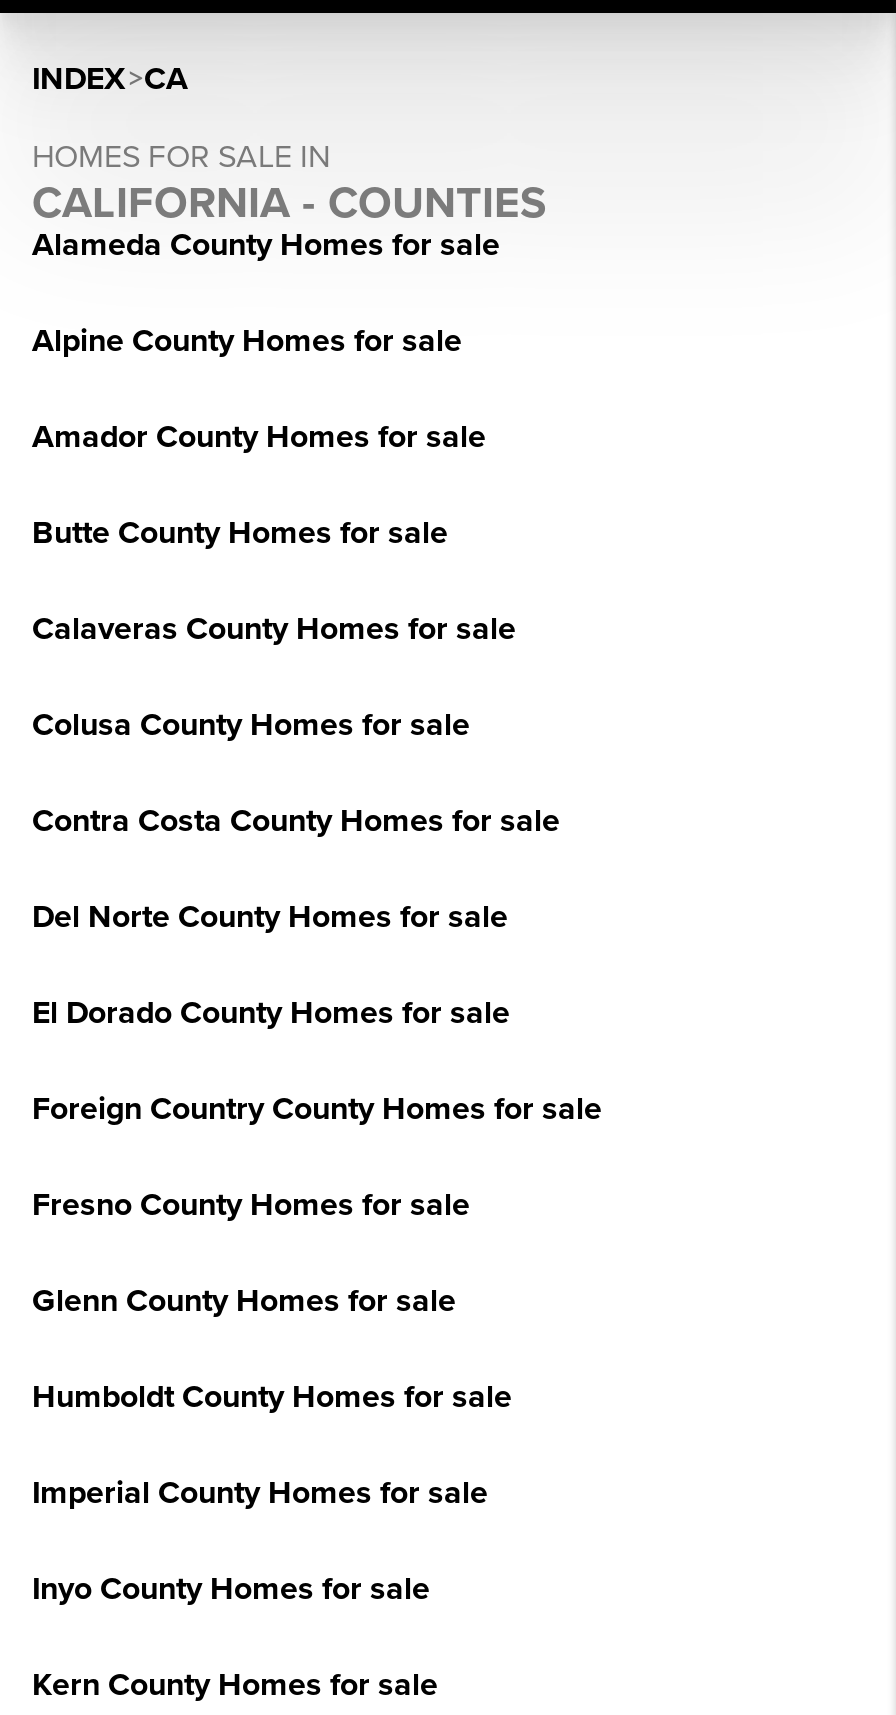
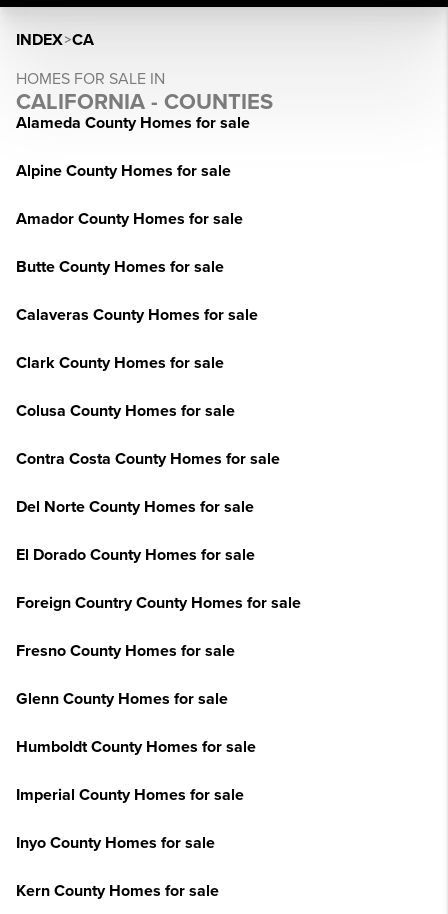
+ Clark County Homes for sale
